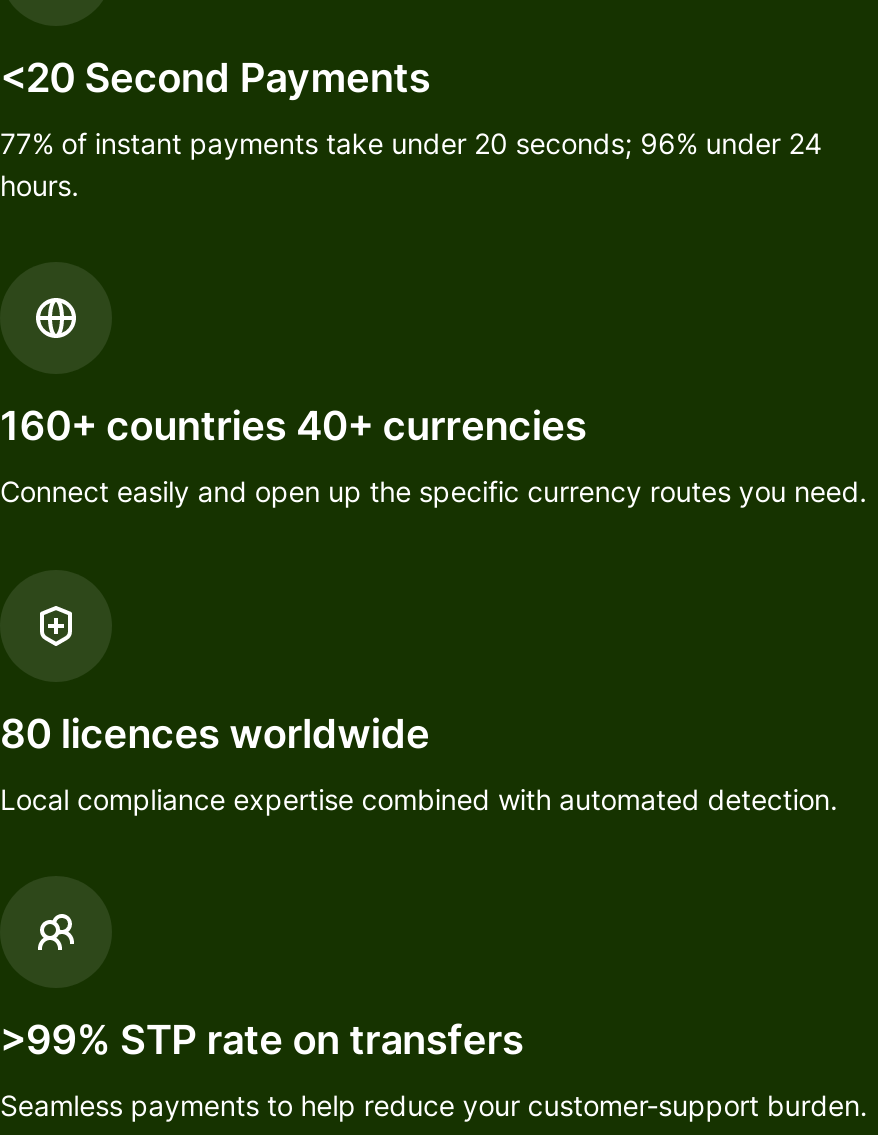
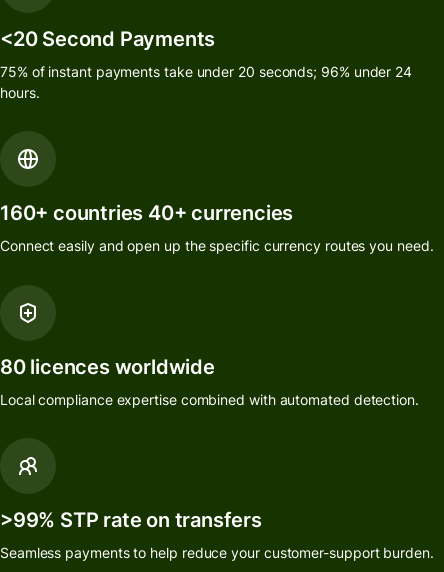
- 77% of instant payments take under 20 seconds; 96% under 24
+ 75% of instant payments take under 20 seconds; 96% under 24
